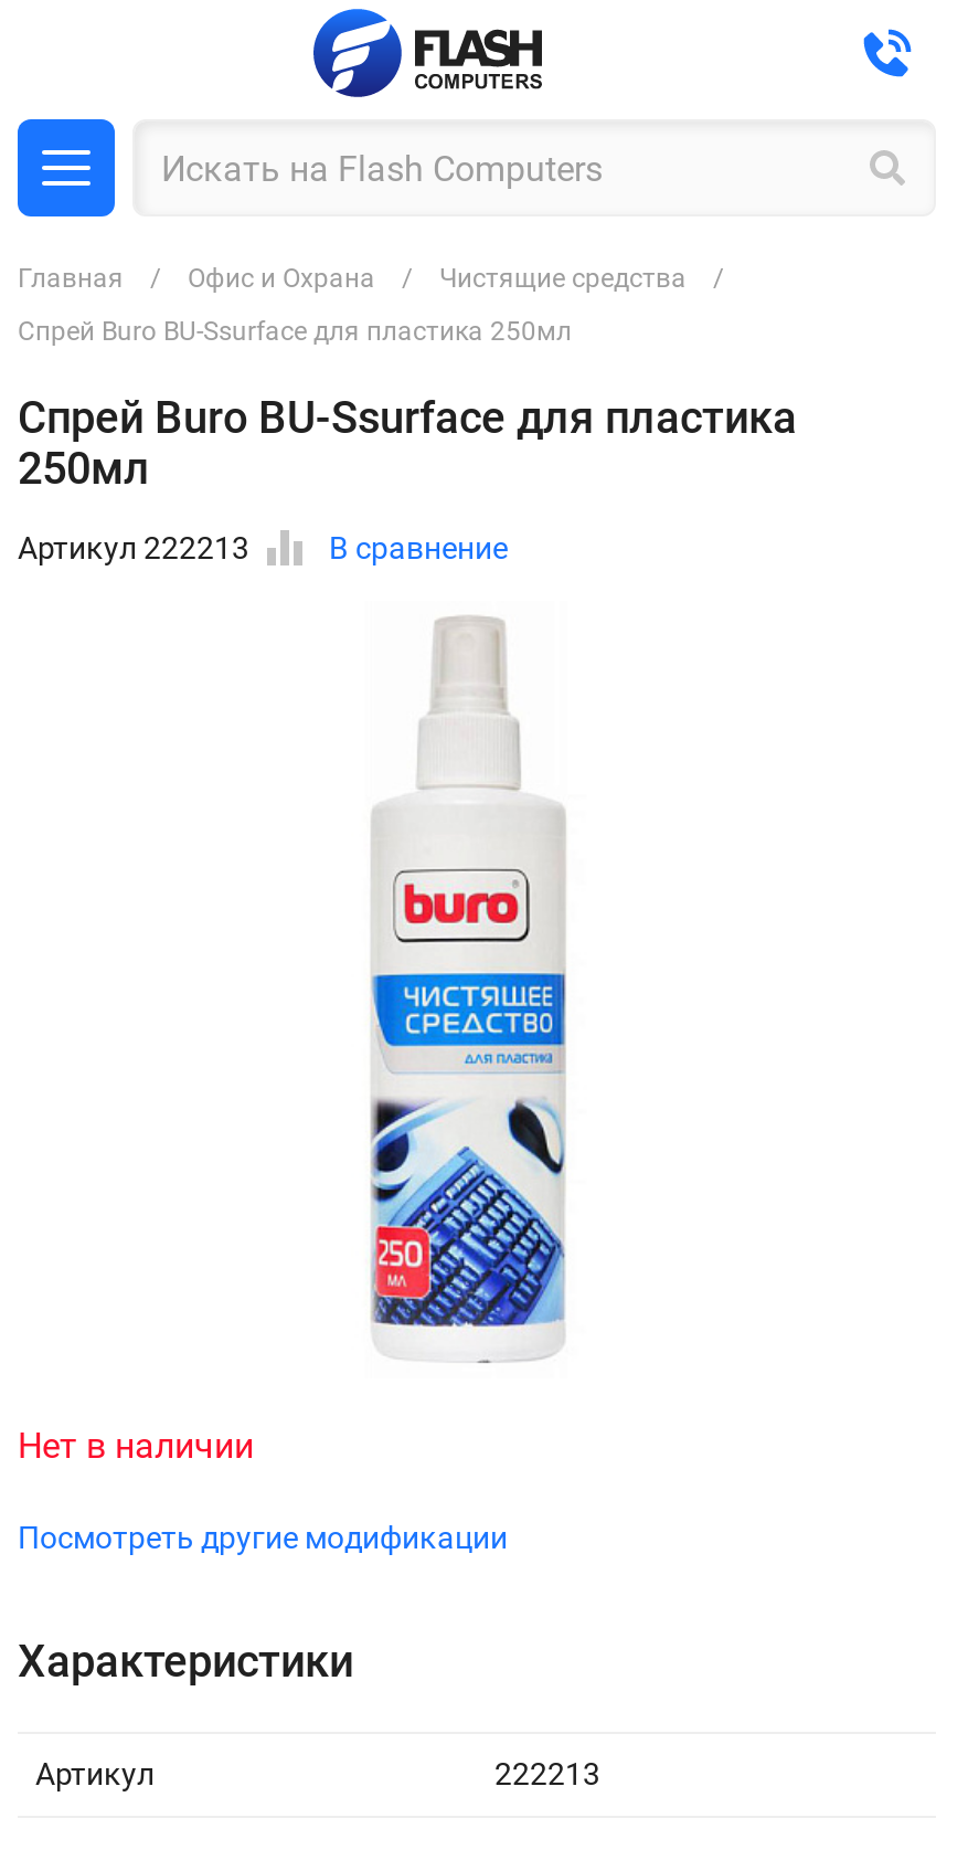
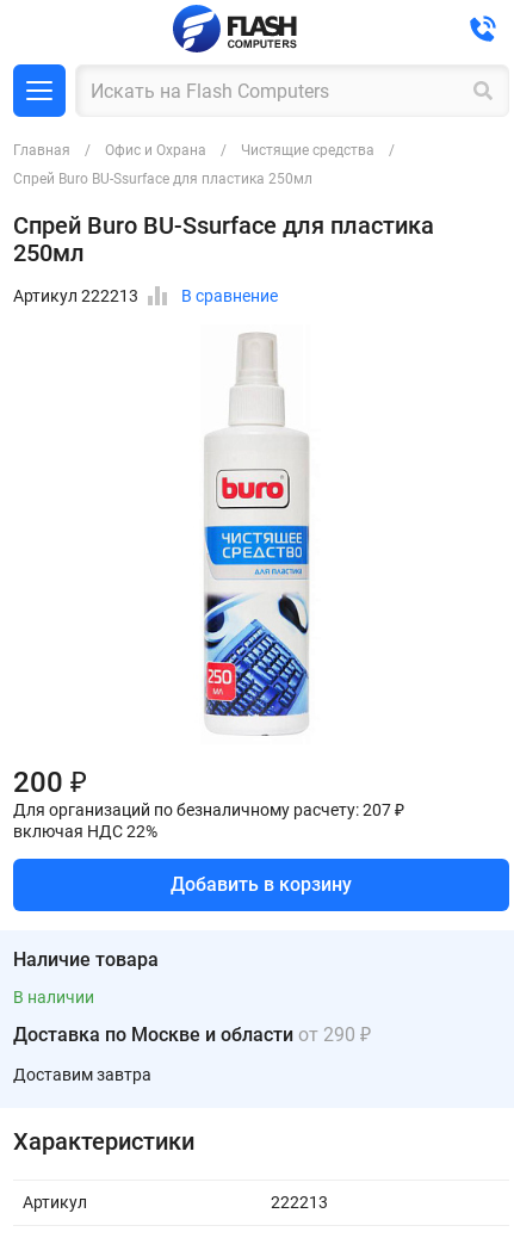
- Нет в наличии
- Посмотреть другие модификации
+ 200 ₽
+ Для организаций по безналичному расчету: 207 ₽
+ включая НДС 22%
+ Добавить в корзину
+ Наличие товара
+ В наличии
+ Доставка по Москве и области от 290 ₽
+ Доставим завтра
